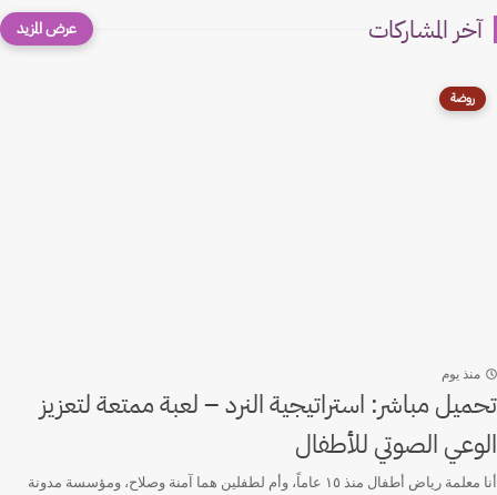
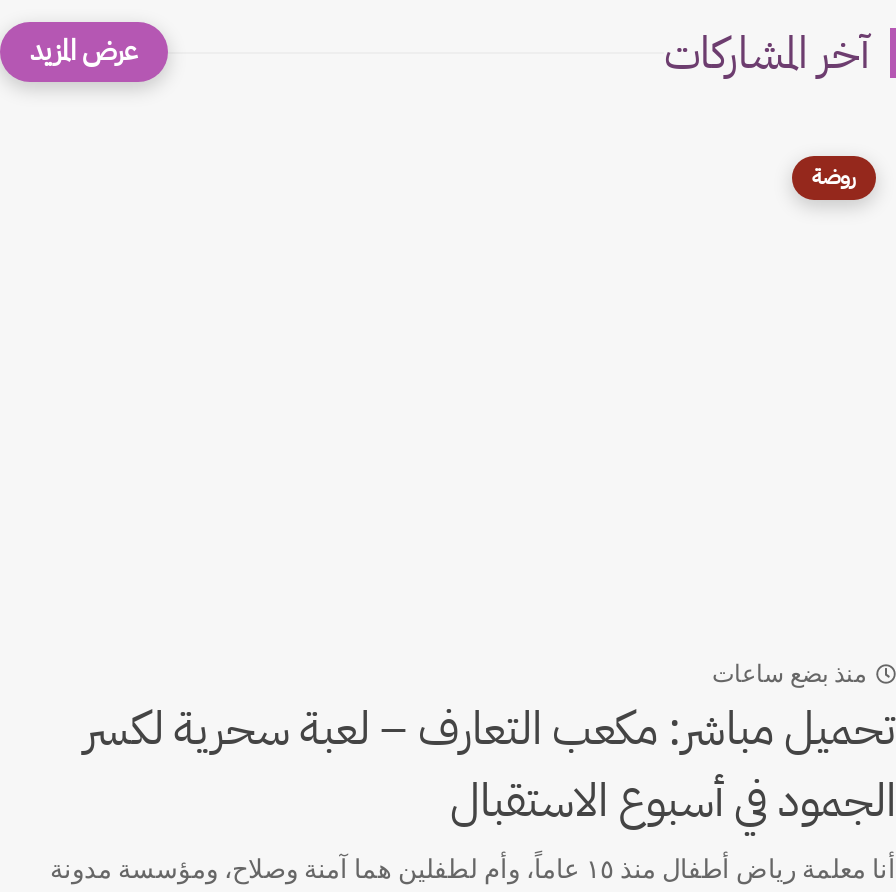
- منذ يوم
- تحميل مباشر: استراتيجية النرد – لعبة ممتعة لتعزيز
- الوعي الصوتي للأطفال
+ منذ بضع ساعات
+ تحميل مباشر: مكعب التعارف – لعبة سحرية لكسر
+ الجمود في أسبوع الاستقبال
